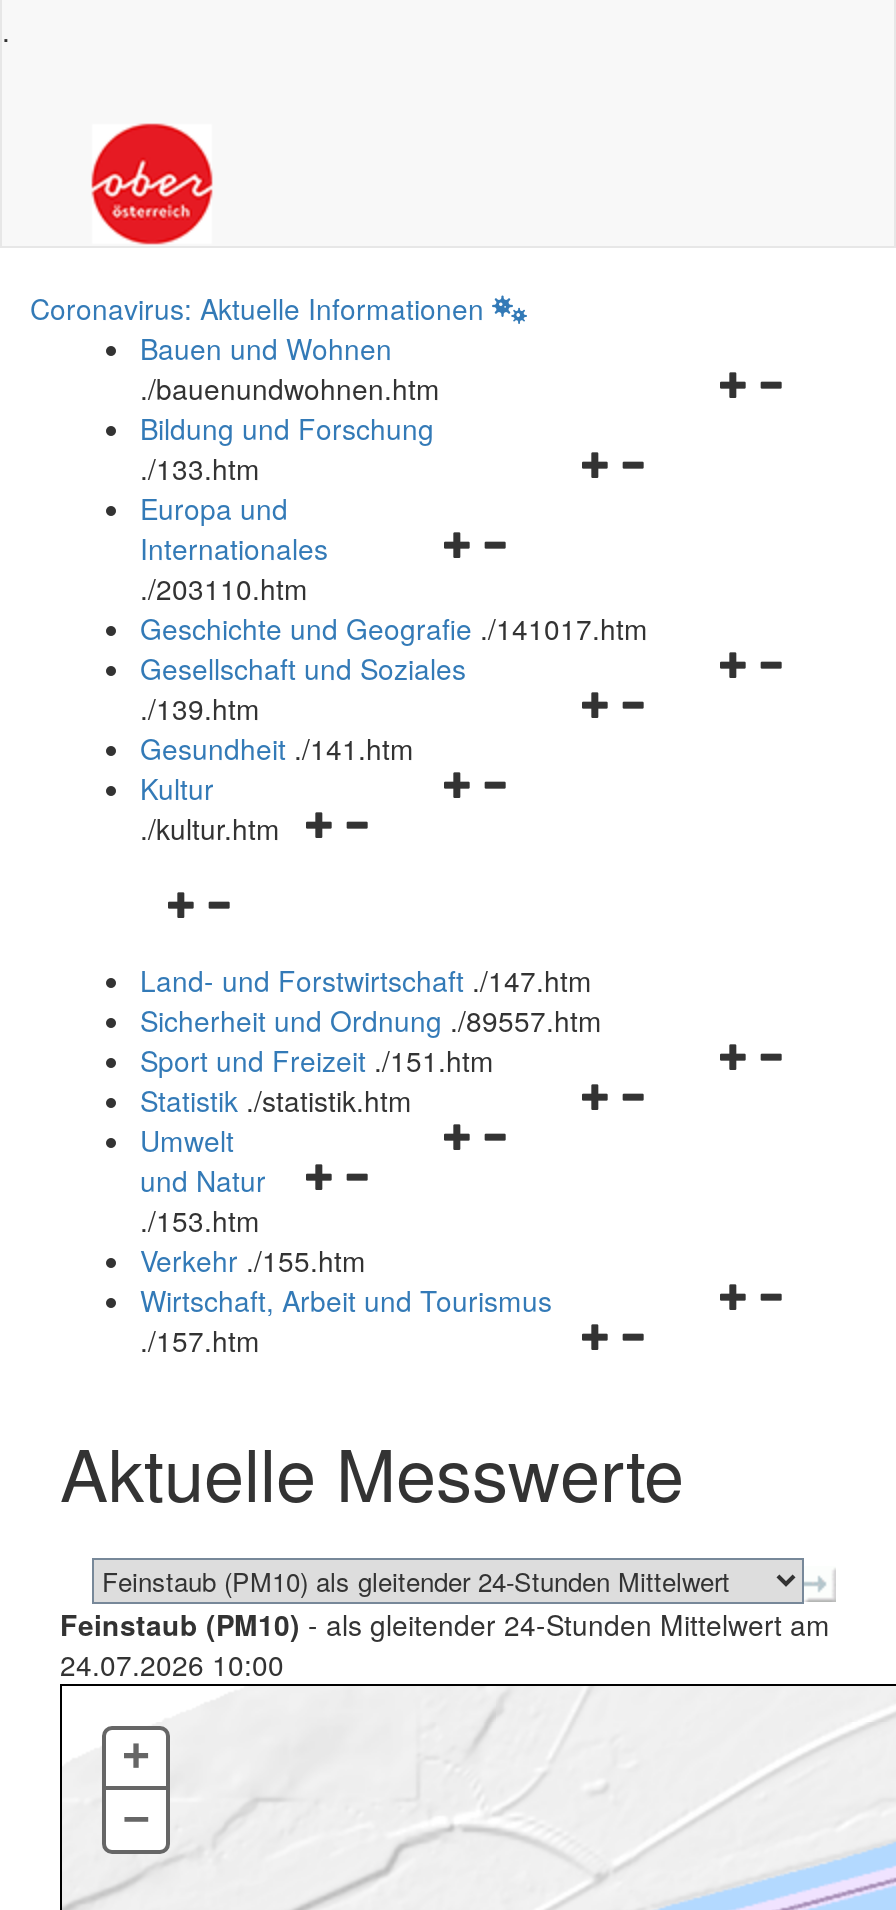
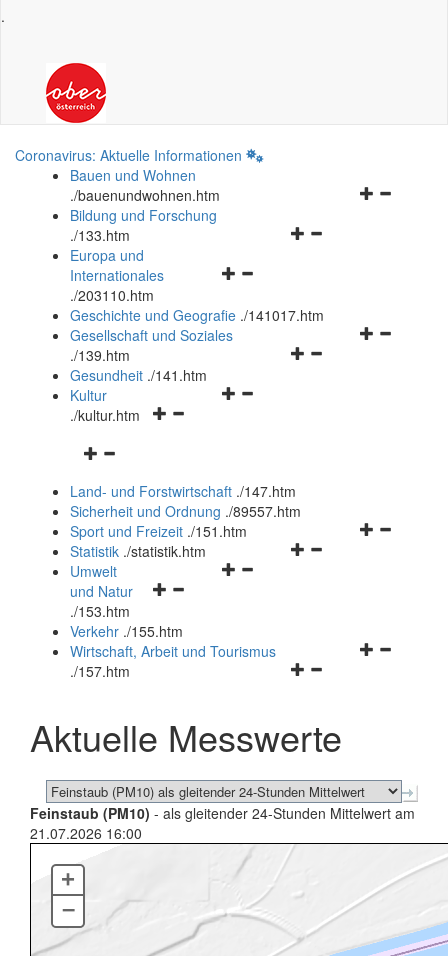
- 24.07.2026 10:00
+ 21.07.2026 16:00
